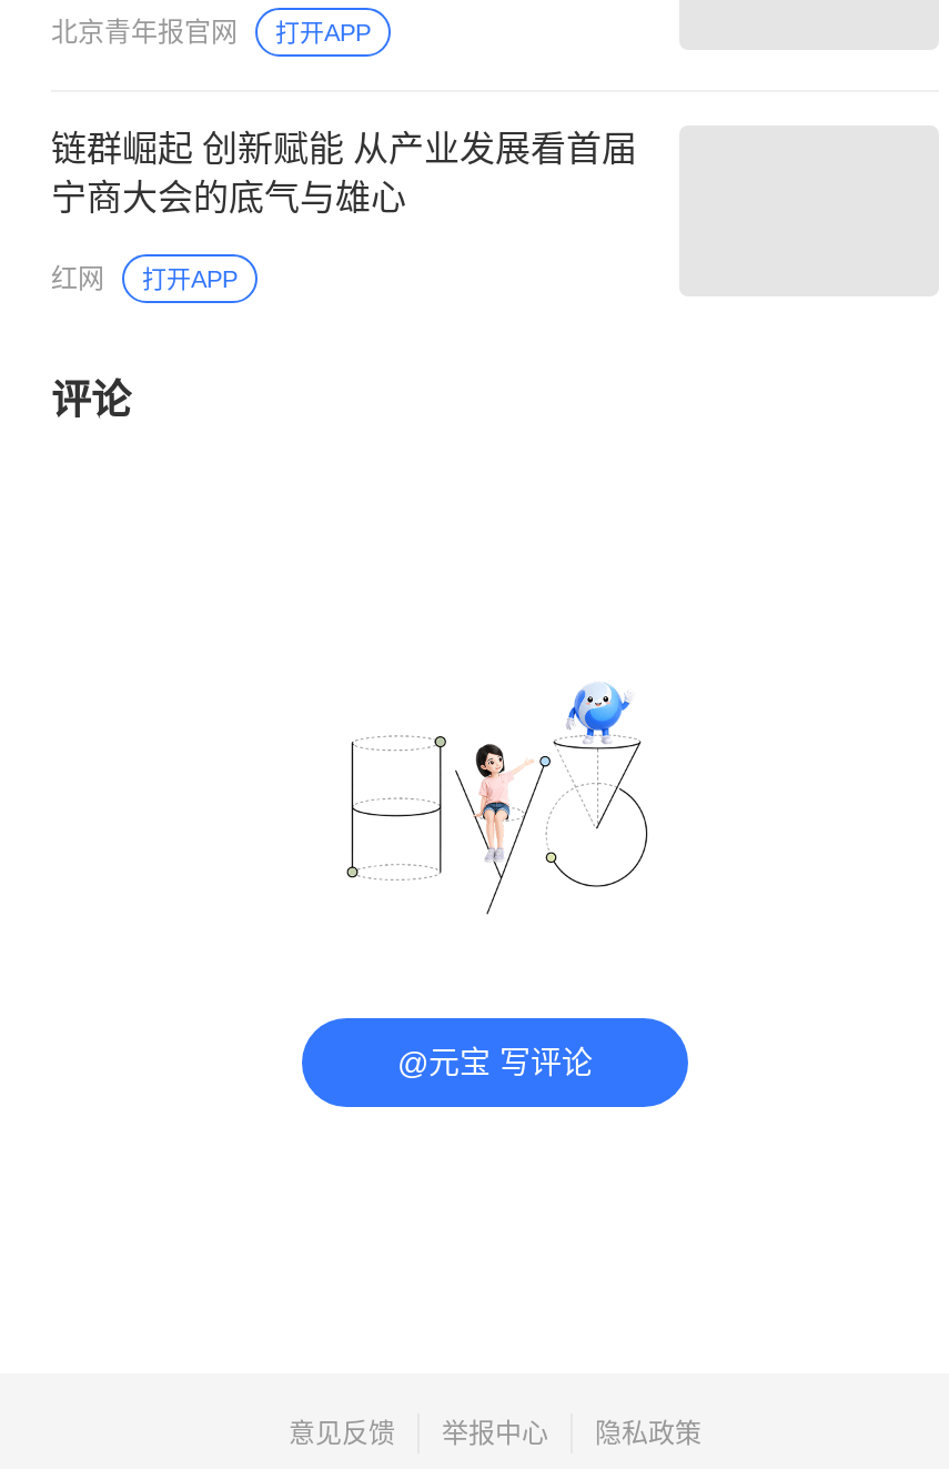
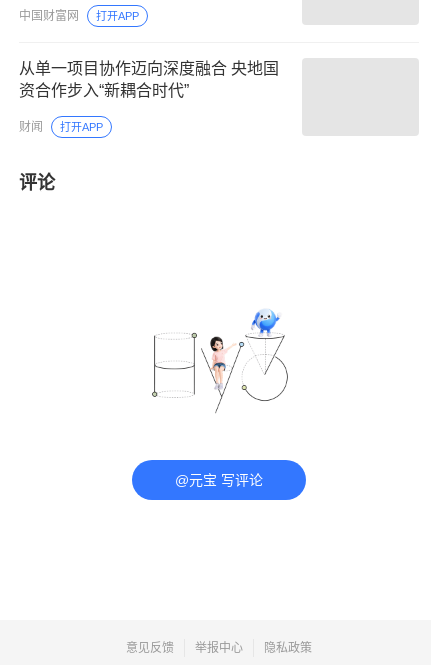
- 北京青年报官网
+ 中国财富网

- 链群崛起 创新赋能 从产业发展看首届
- 宁商大会的底气与雄心
+ 从单一项目协作迈向深度融合 央地国
+ 资合作步入“新耦合时代”

- 红网
+ 财闻
